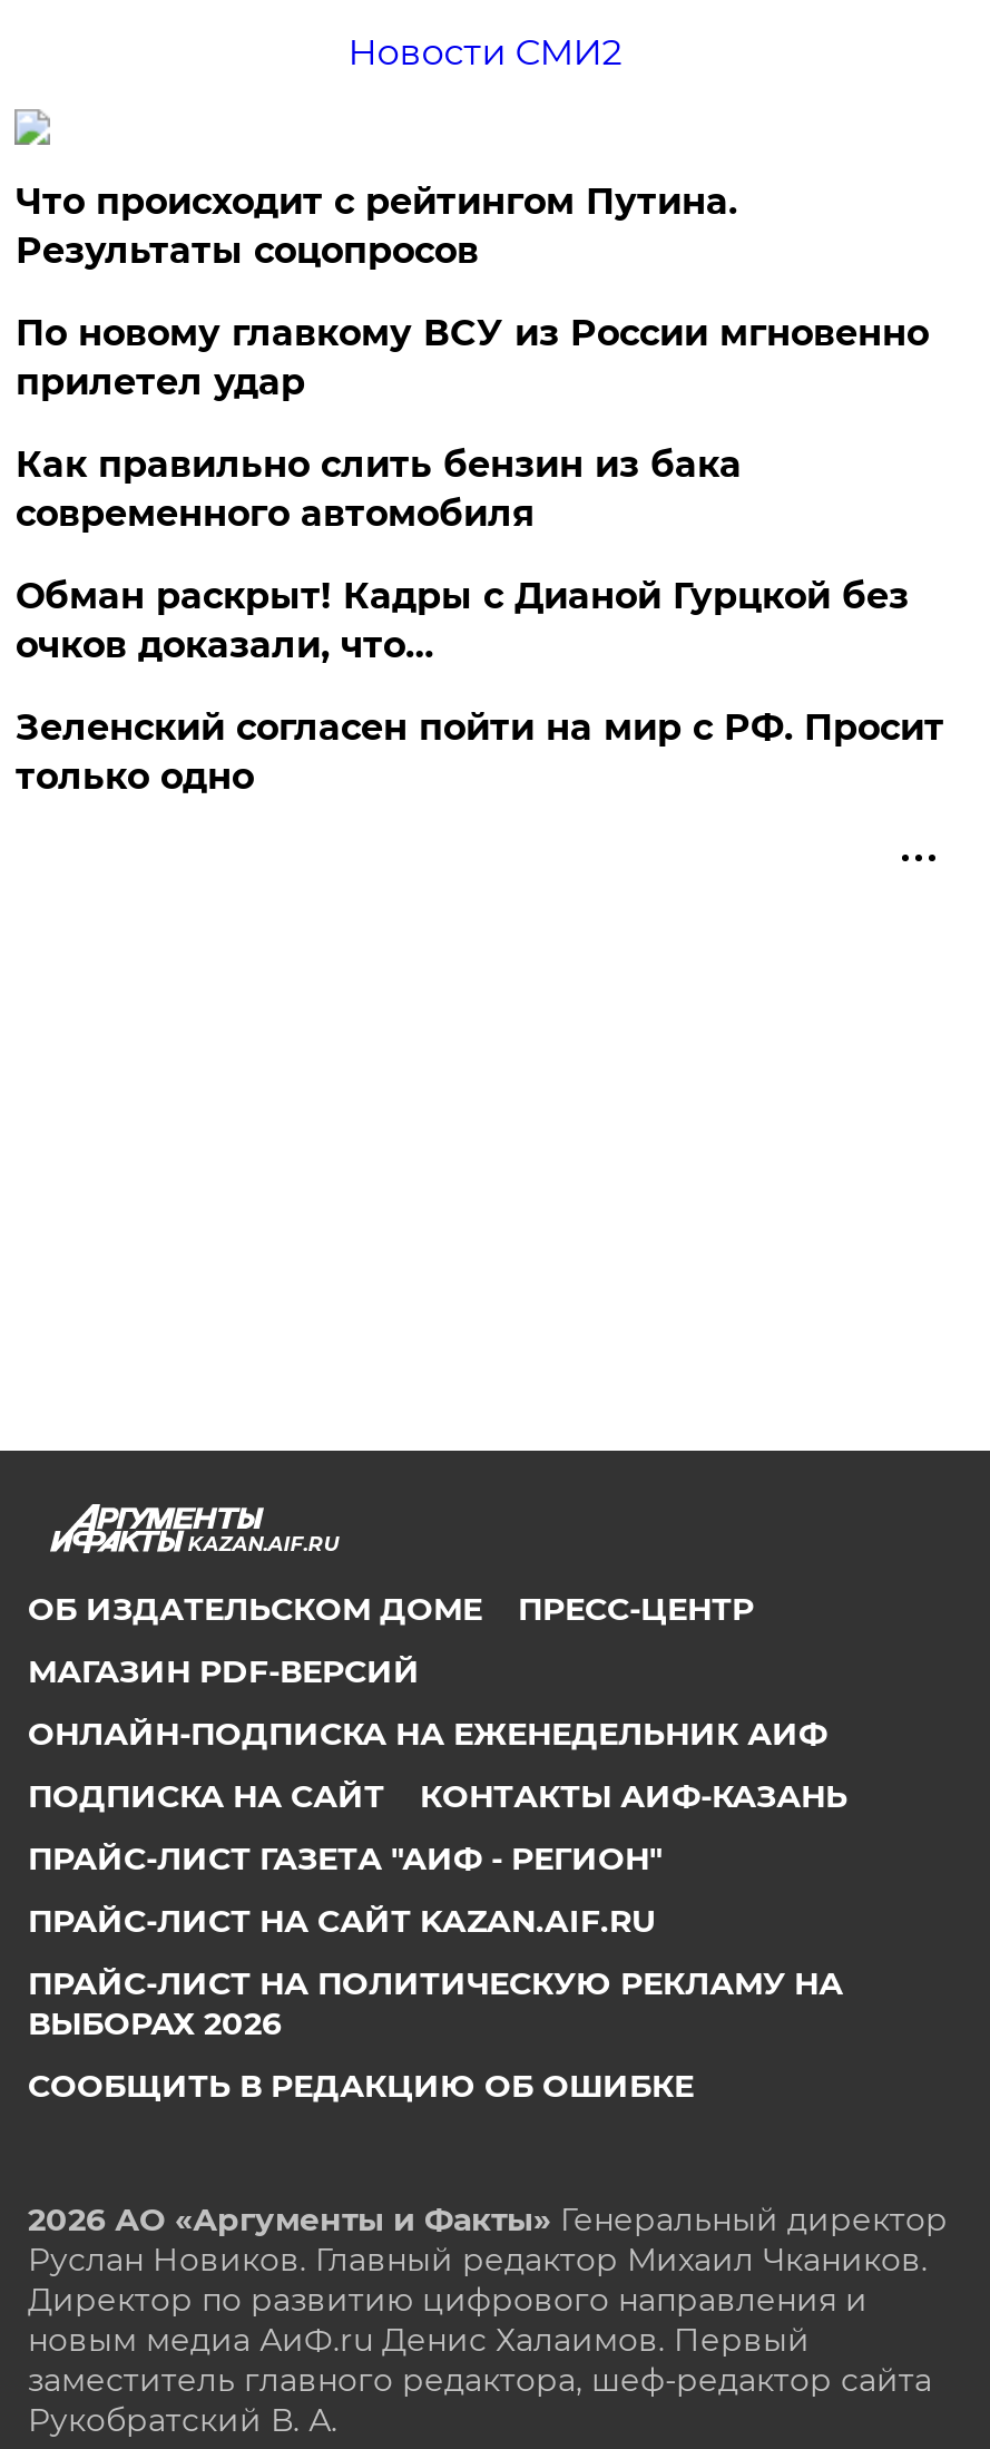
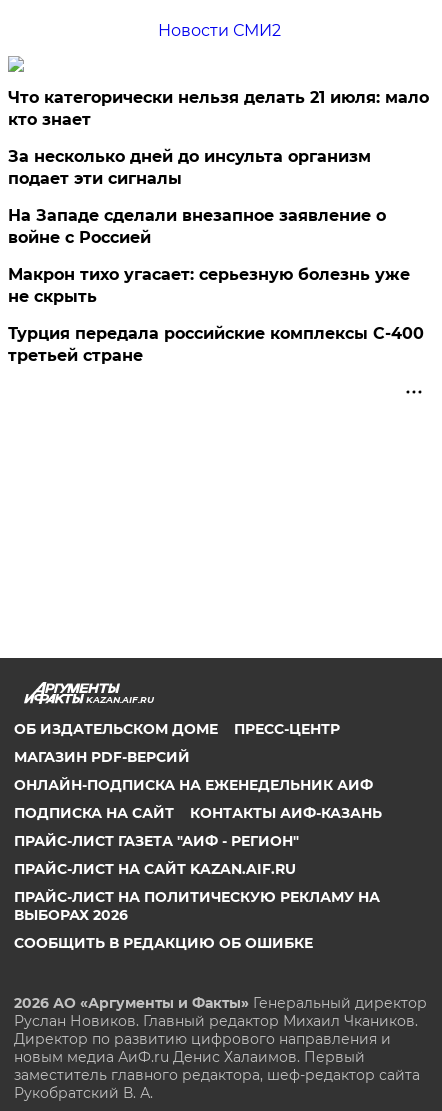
- Что происходит с рейтингом Путина.
- Результаты соцопросов
+ Что категорически нельзя делать 21 июля: мало
+ кто знает

- По новому главкому ВСУ из России мгновенно
- прилетел удар
+ За несколько дней до инсульта организм
+ подает эти сигналы

- Как правильно слить бензин из бака
- современного автомобиля
+ На Западе сделали внезапное заявление о
+ войне с Россией

- Обман раскрыт! Кадры с Дианой Гурцкой без
- очков доказали, что…
+ Макрон тихо угасает: серьезную болезнь уже
+ не скрыть

- Зеленский согласен пойти на мир с РФ. Просит
- только одно
+ Турция передала российские комплексы С-400
+ третьей стране
